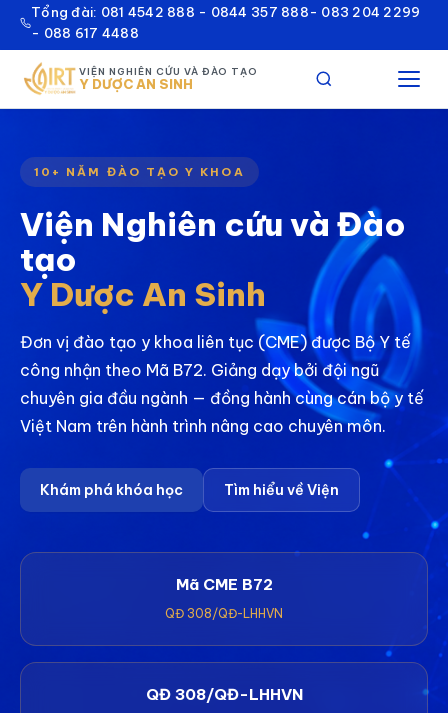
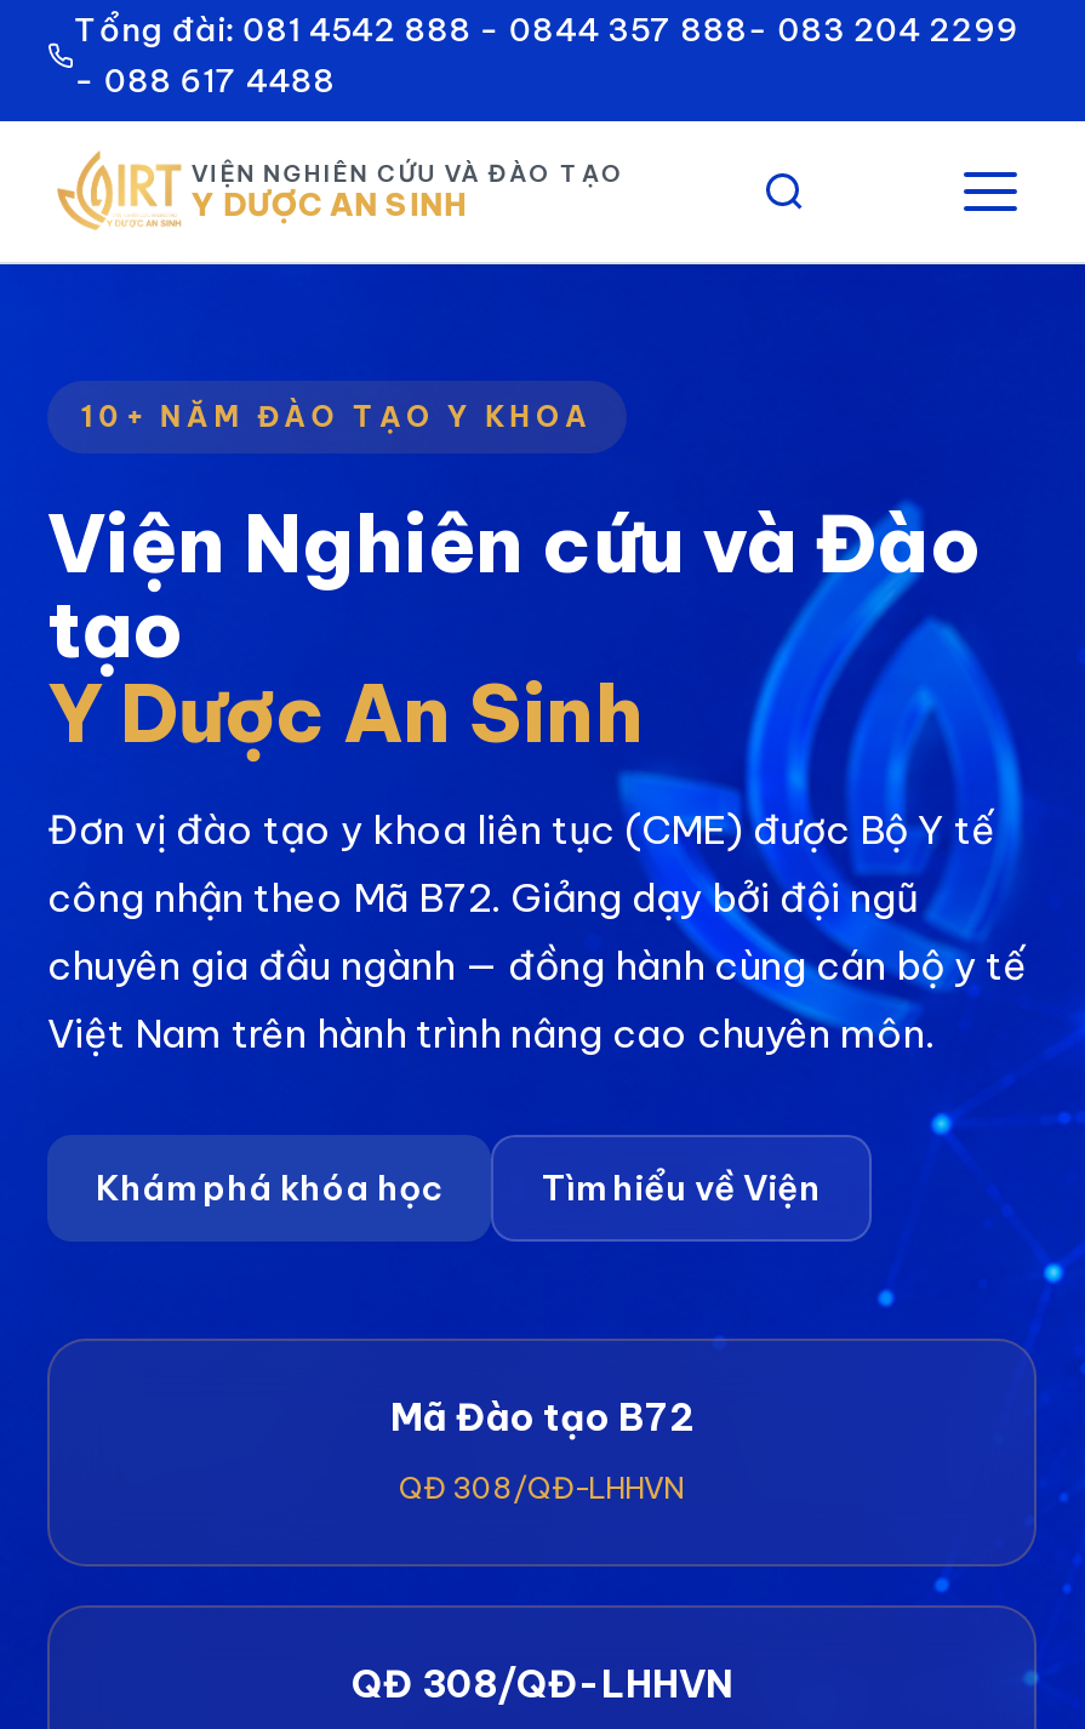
- Mã CME B72
+ Mã Đào tạo B72
